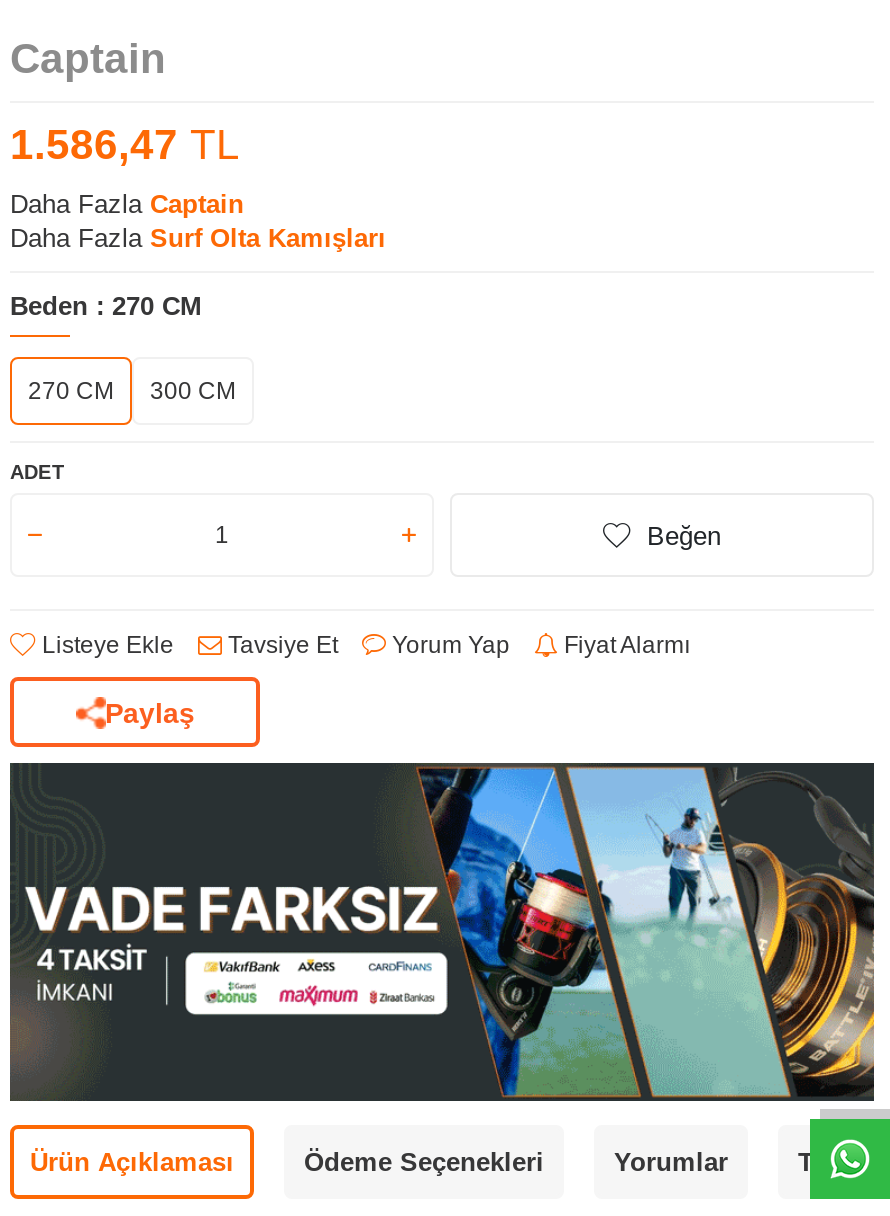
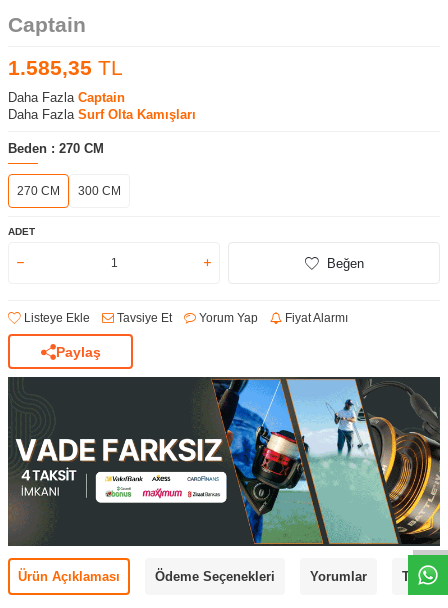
- 1.586,47 TL
+ 1.585,35 TL
